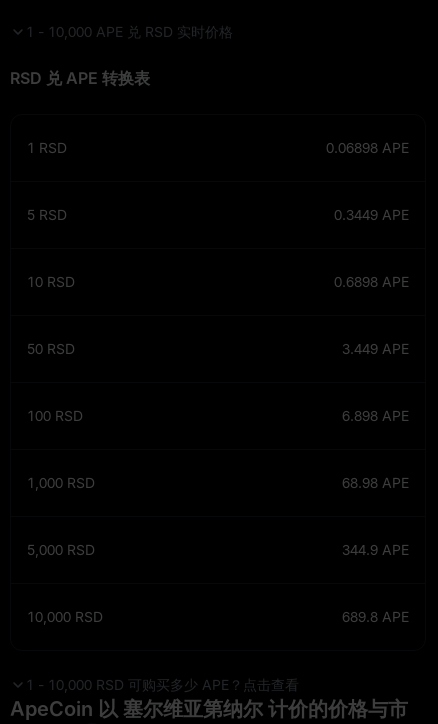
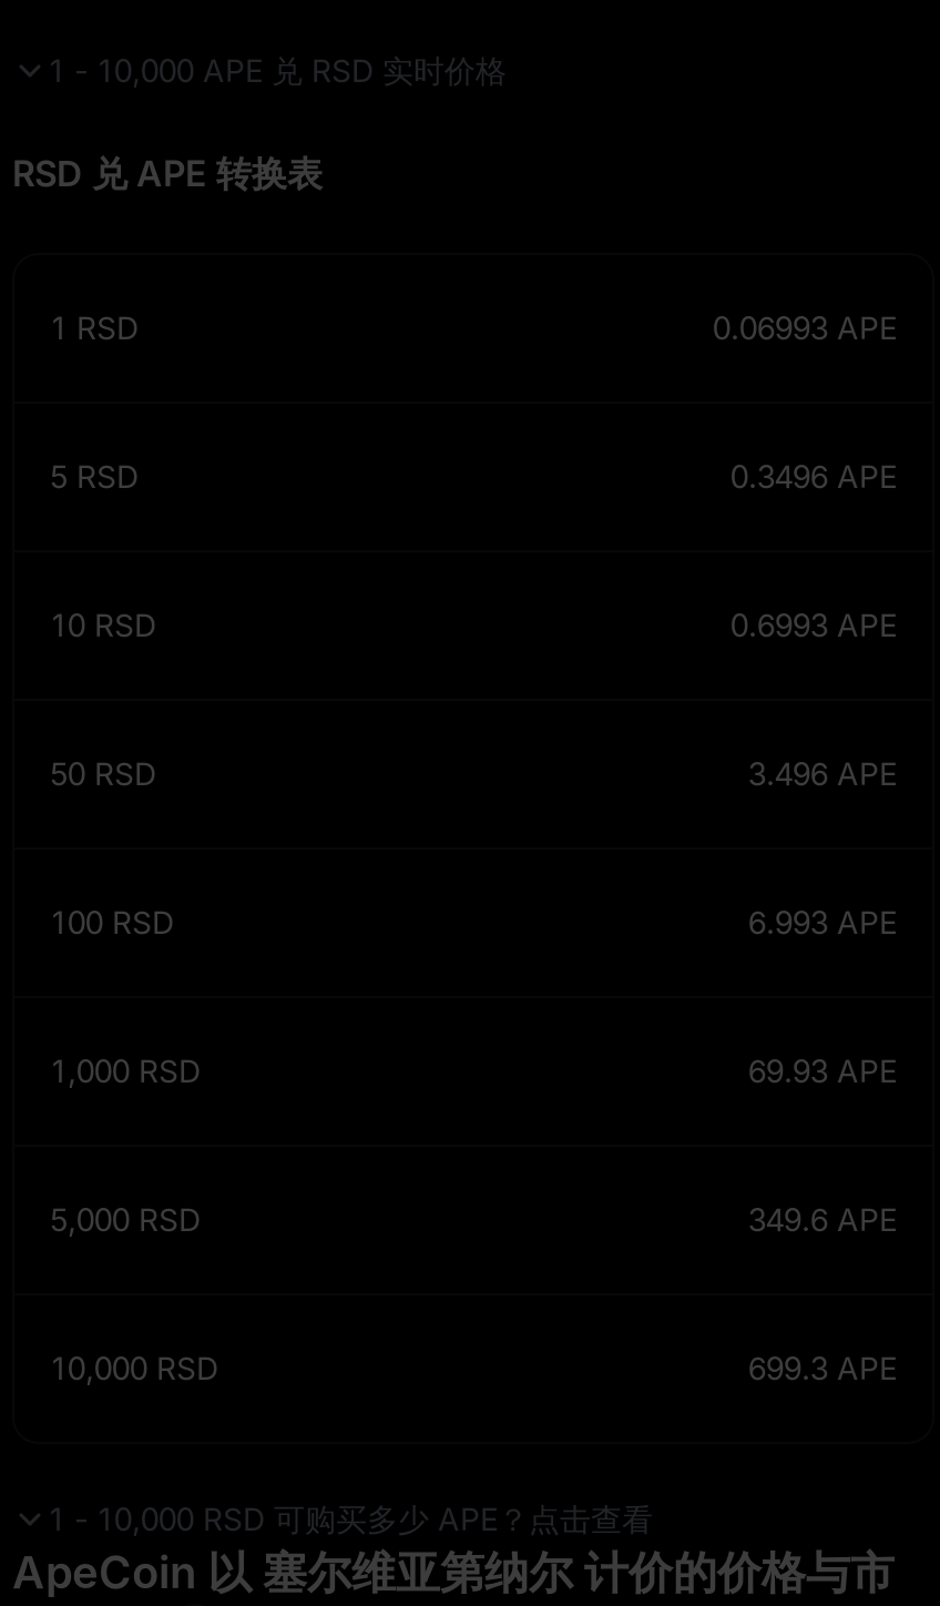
- 0.06898 APE
+ 0.06993 APE

- 0.3449 APE
+ 0.3496 APE

- 0.6898 APE
+ 0.6993 APE

- 3.449 APE
+ 3.496 APE

- 6.898 APE
+ 6.993 APE

- 68.98 APE
+ 69.93 APE

- 344.9 APE
+ 349.6 APE

- 689.8 APE
+ 699.3 APE
